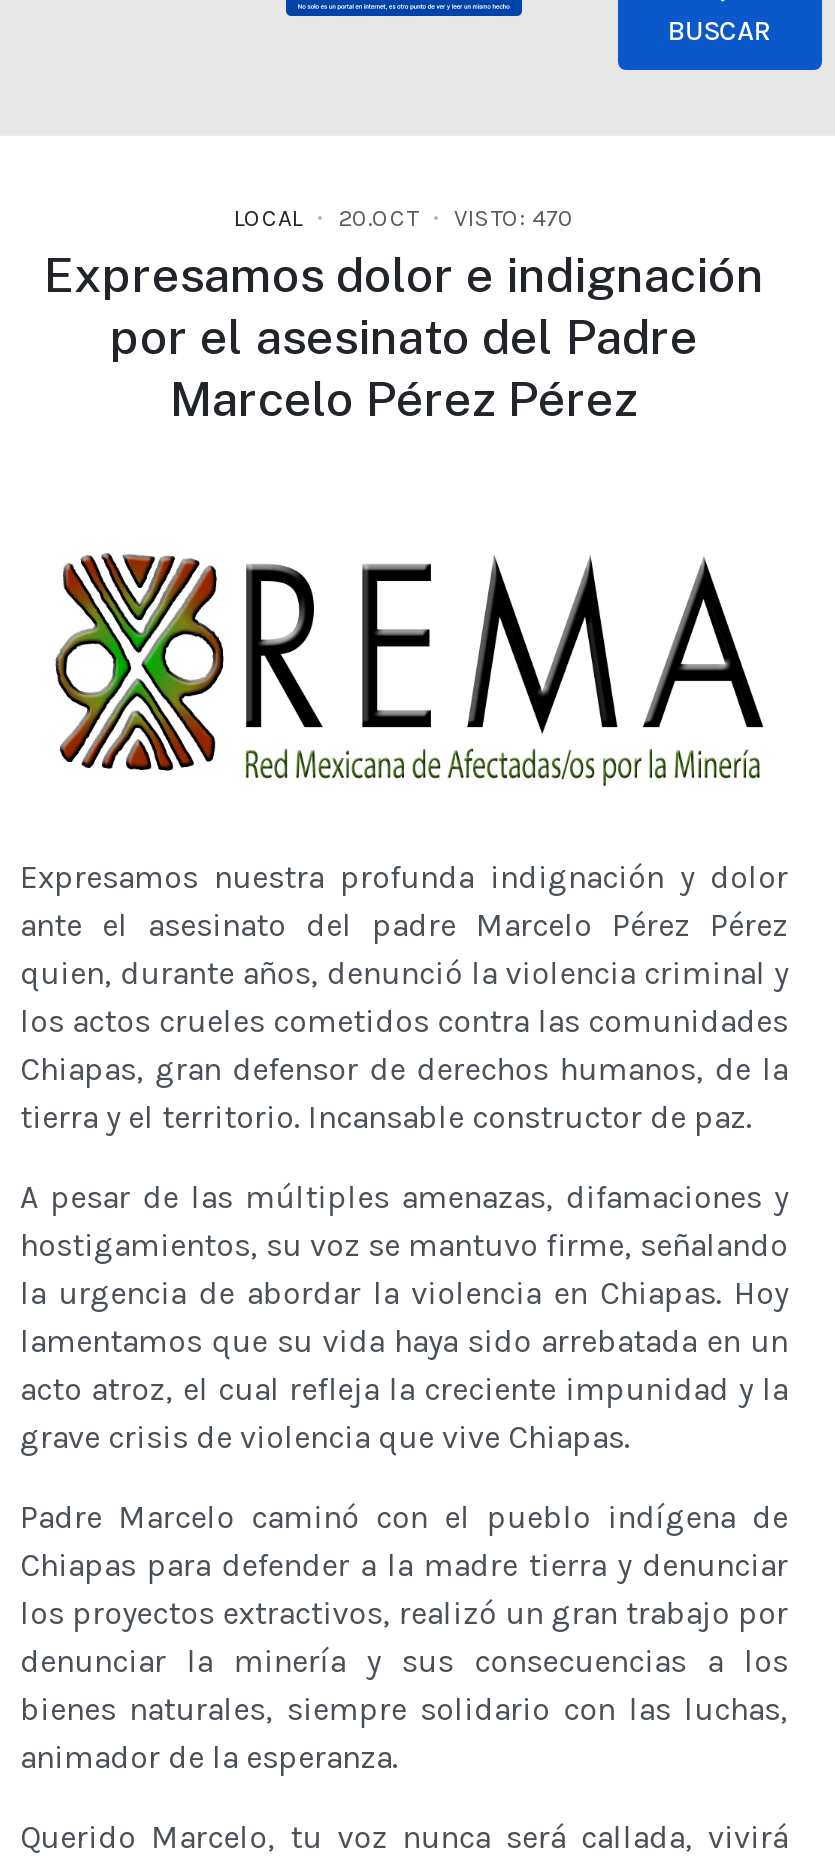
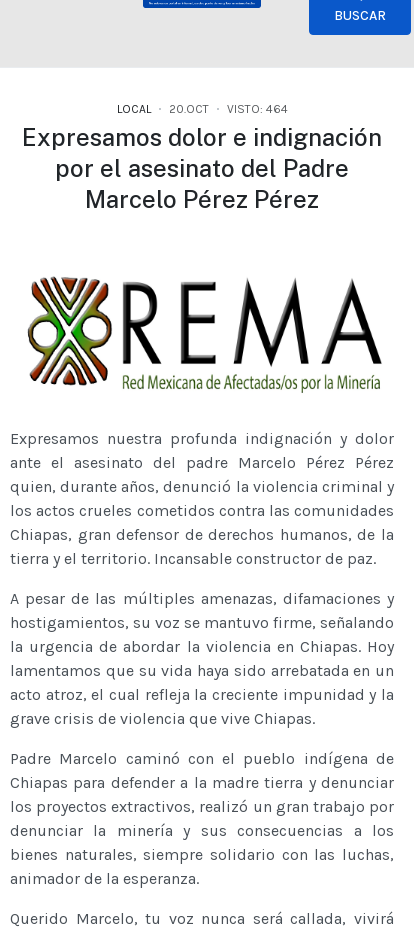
- LOCAL 20.OCT VISTO: 470
+ LOCAL 20.OCT VISTO: 464
